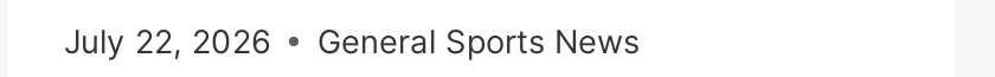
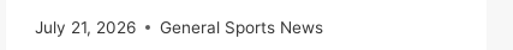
- July 22, 2026 General Sports News
+ July 21, 2026 General Sports News
